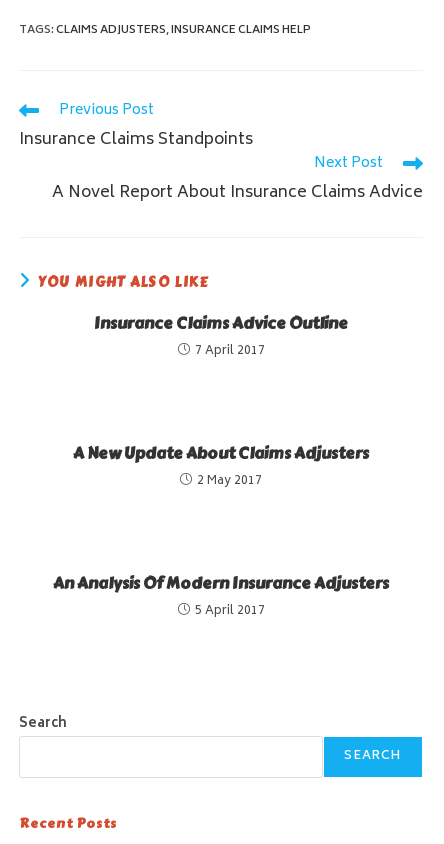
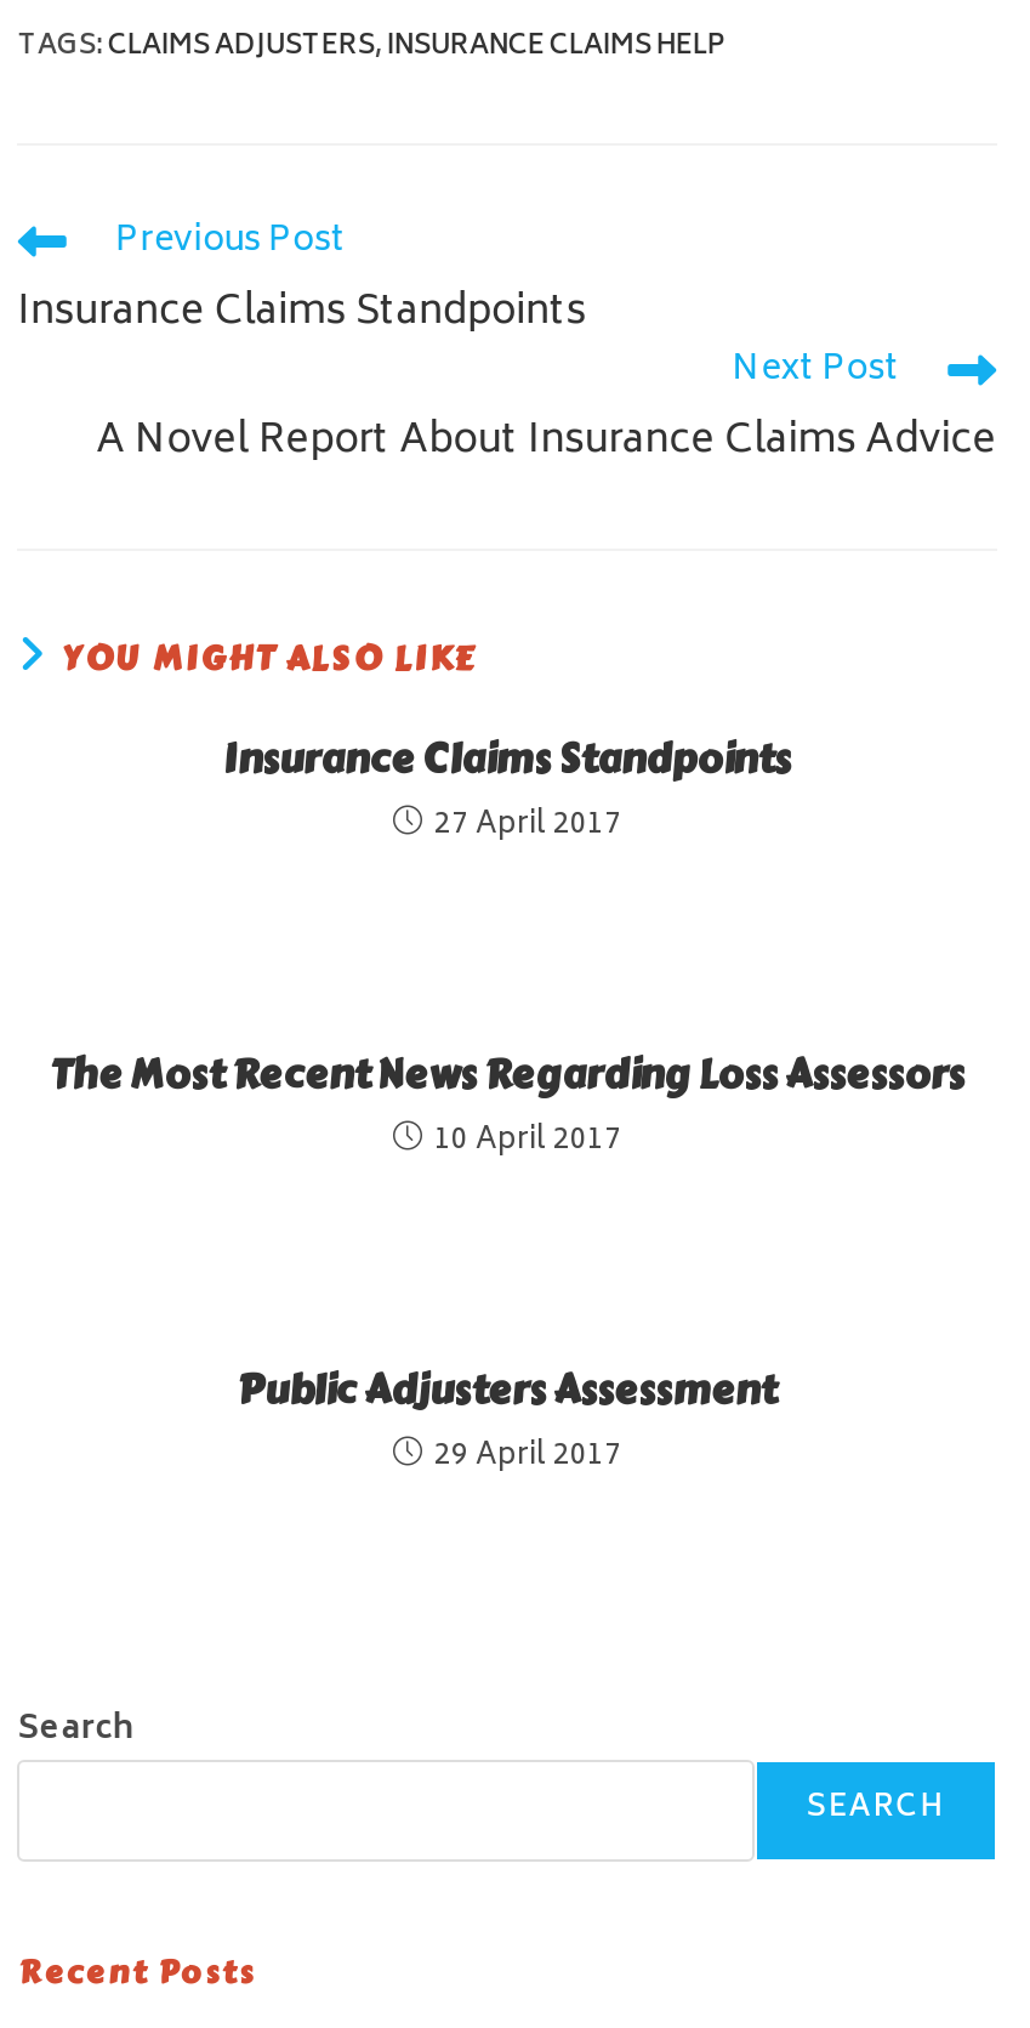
- Insurance Claims Advice Outline
- 7 April 2017
+ Insurance Claims Standpoints
+ 27 April 2017

- A New Update About Claims Adjusters
- 2 May 2017
+ The Most Recent News Regarding Loss Assessors
+ 10 April 2017

- An Analysis Of Modern Insurance Adjusters
- 5 April 2017
+ Public Adjusters Assessment
+ 29 April 2017
